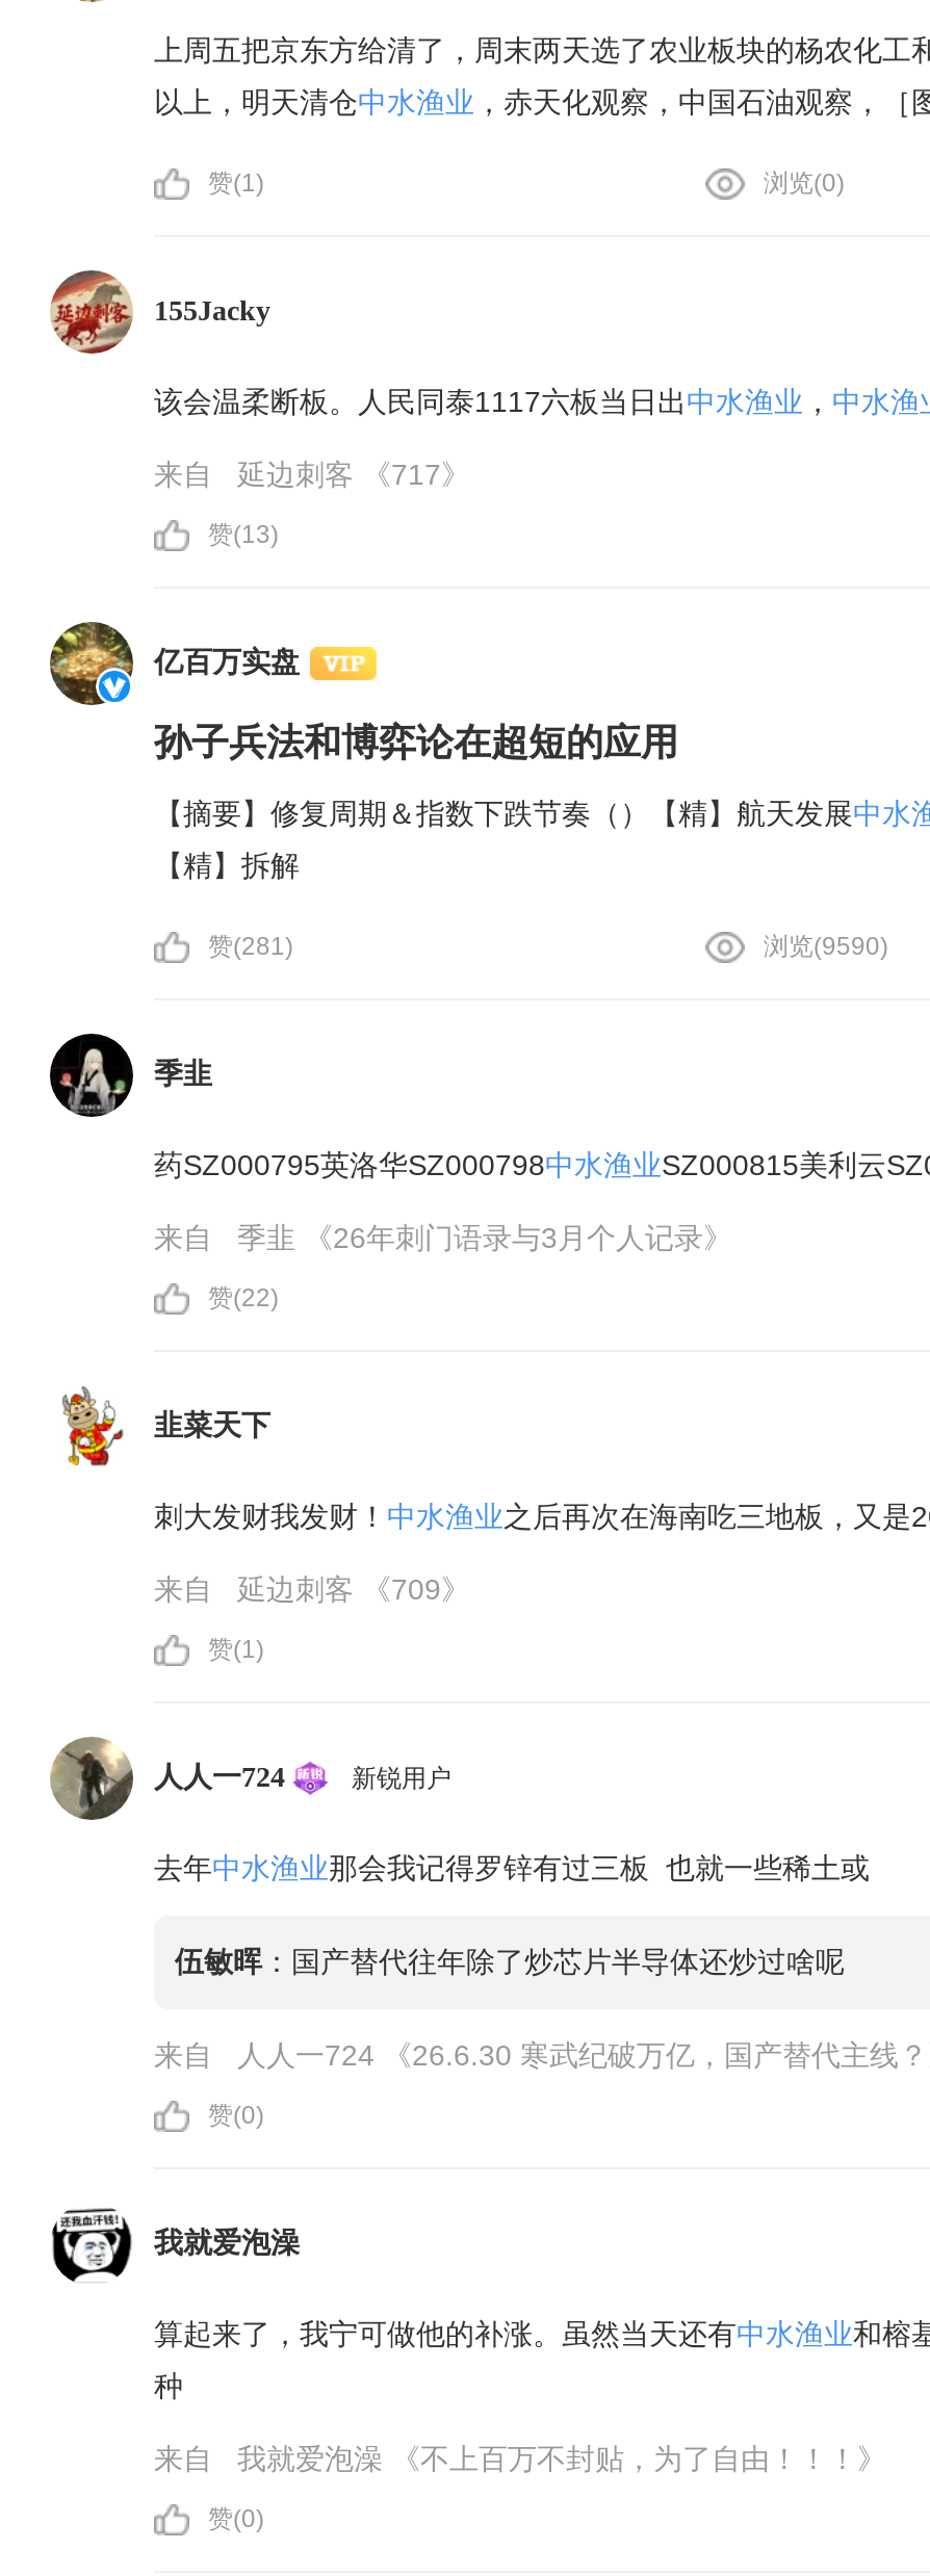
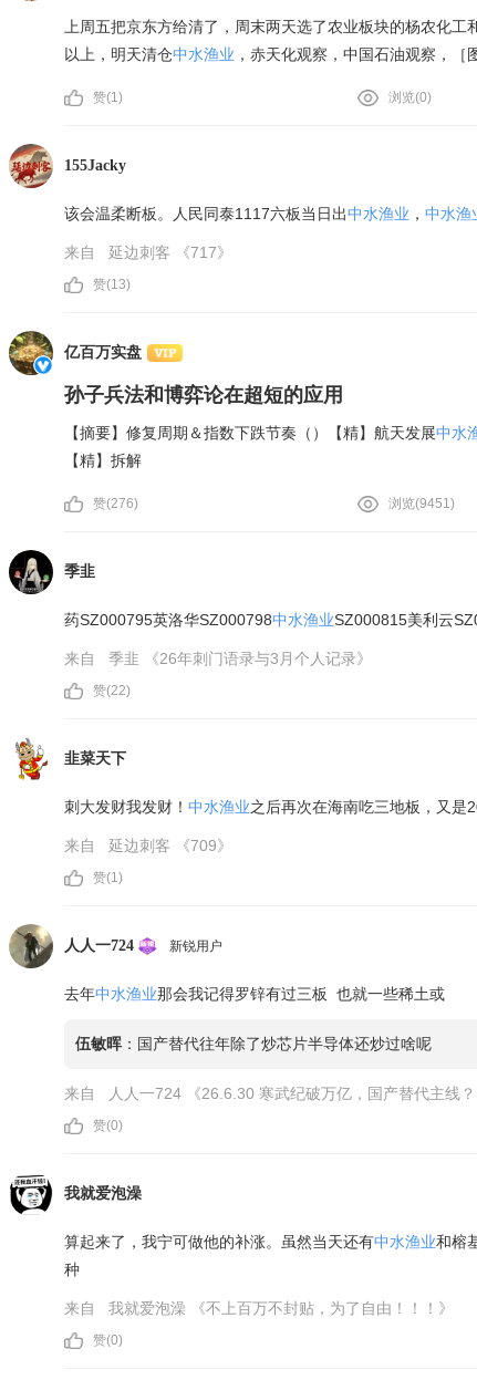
- 赞(281)
+ 赞(276)

- 浏览(9590)
+ 浏览(9451)
